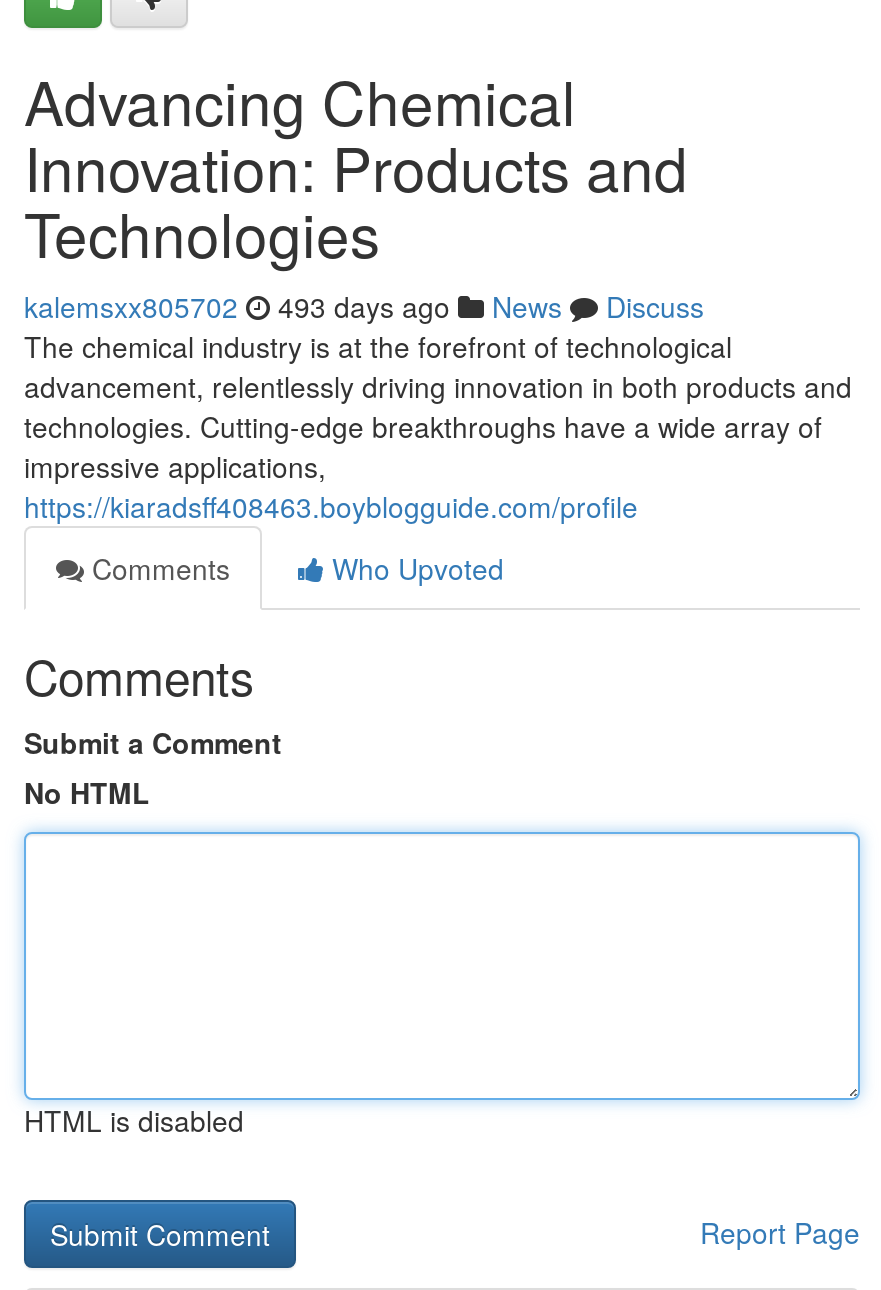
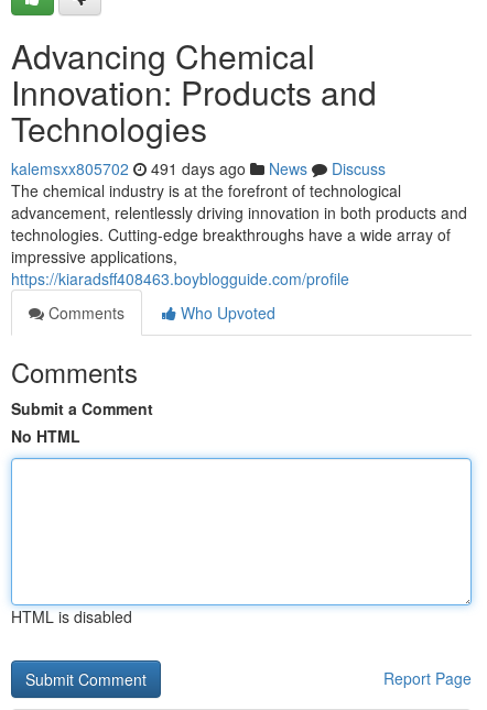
- kalemsxx805702 493 days ago News Discuss
+ kalemsxx805702 491 days ago News Discuss
